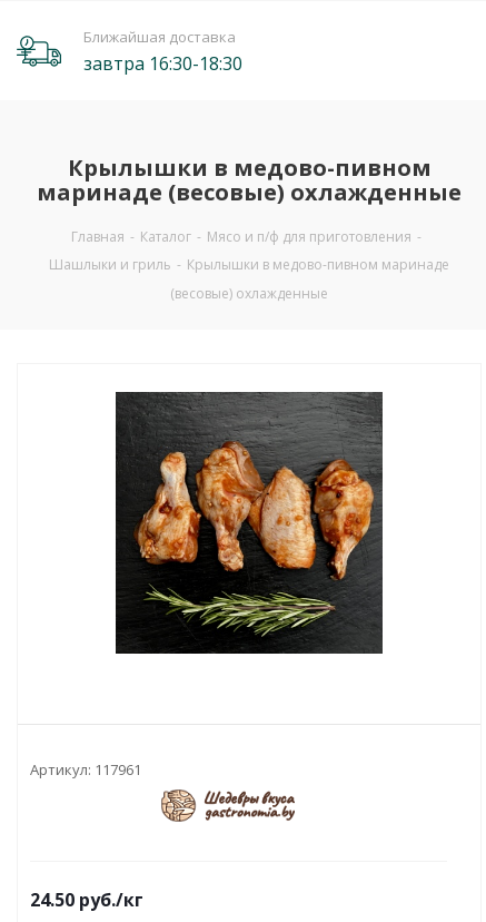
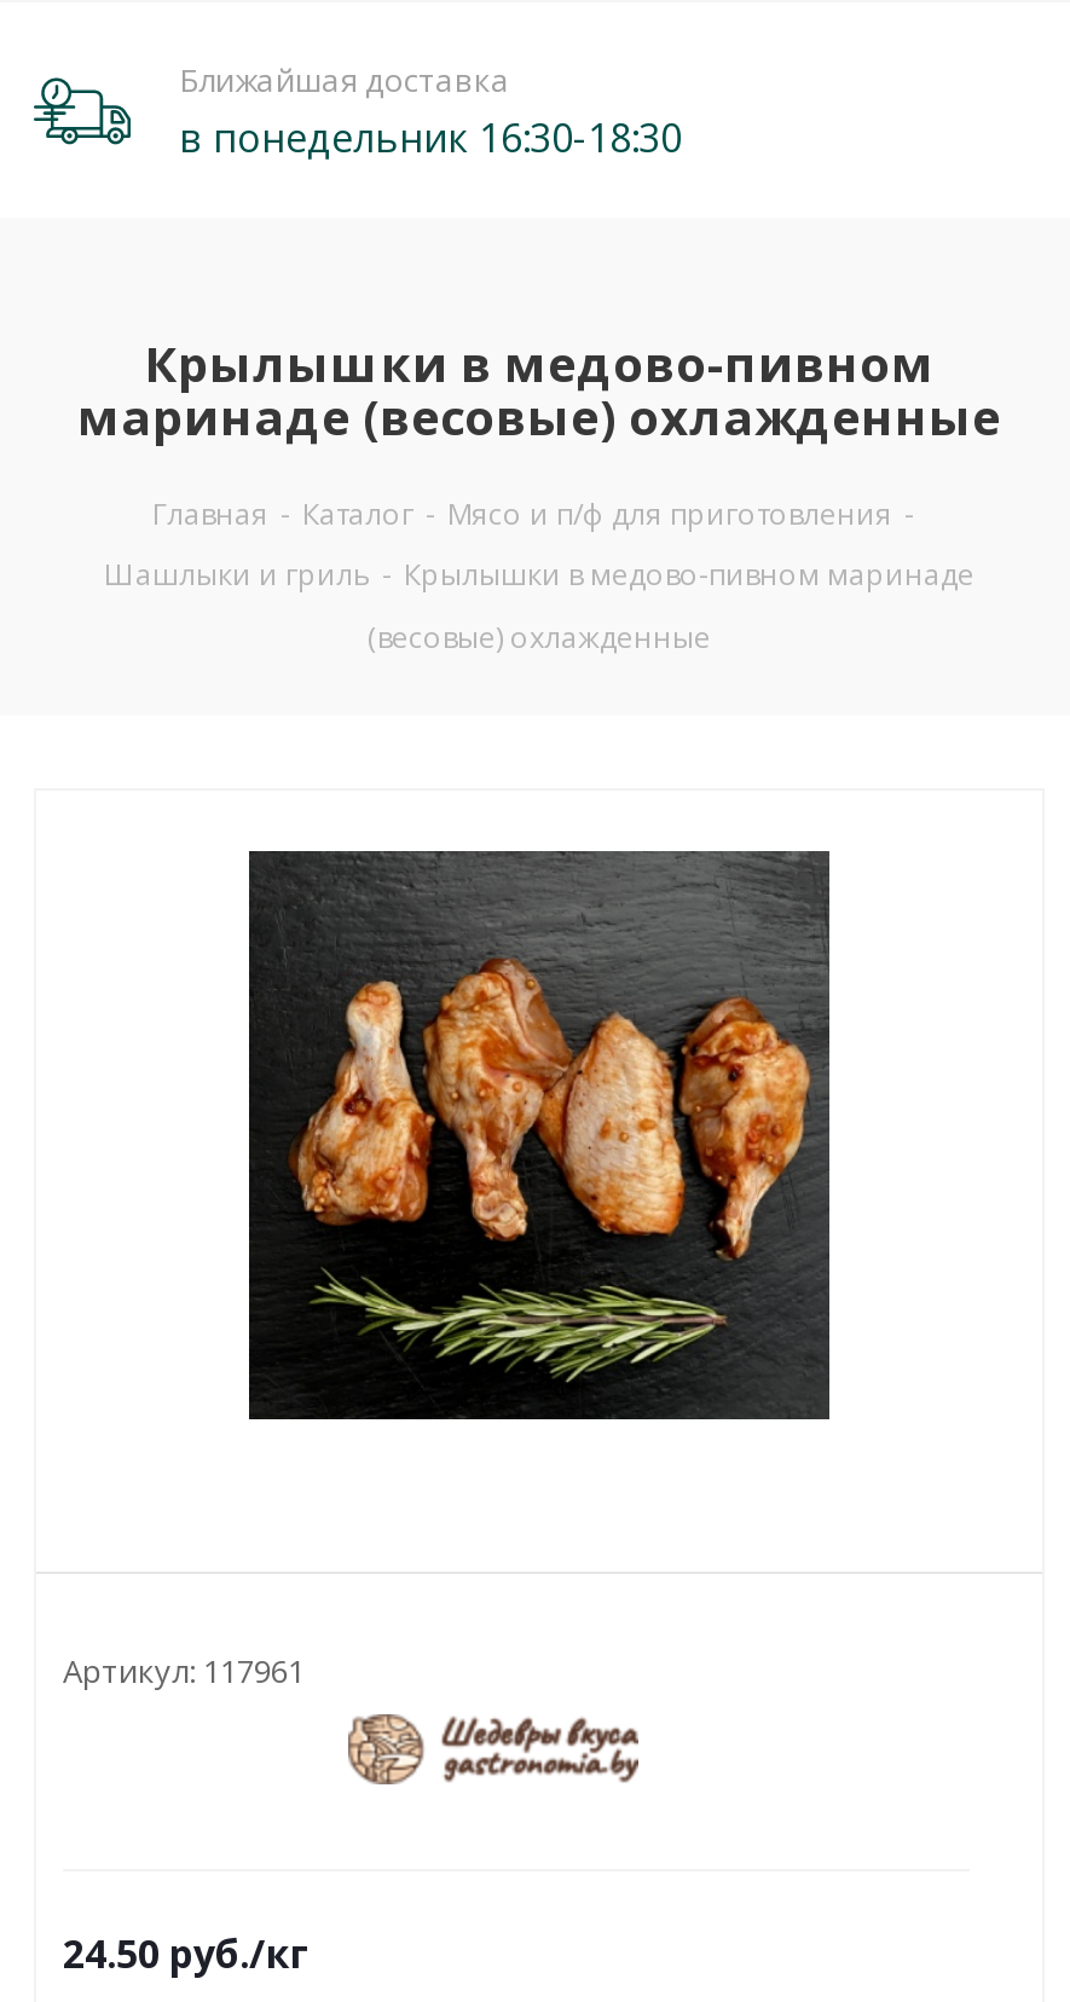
- завтра 16:30-18:30
+ в понедельник 16:30-18:30
